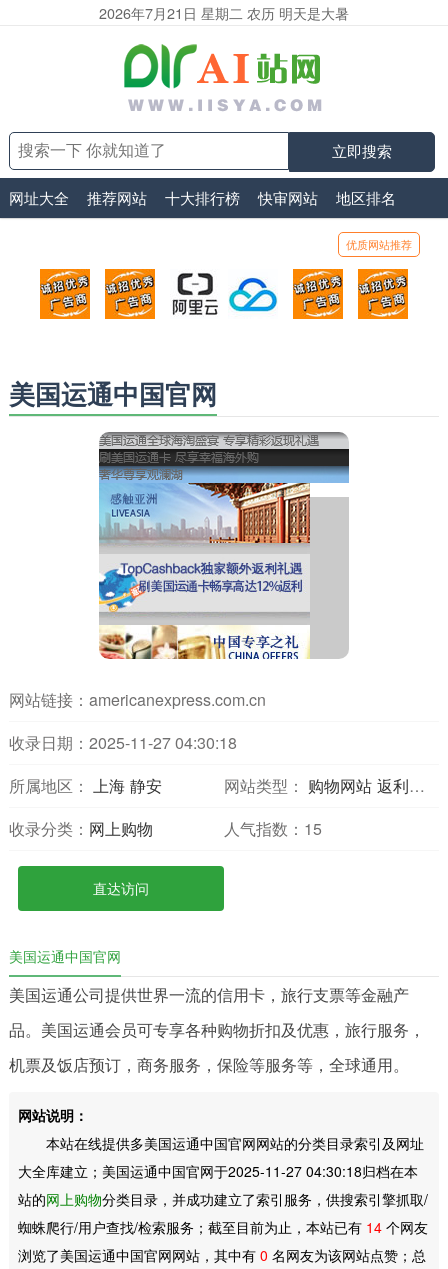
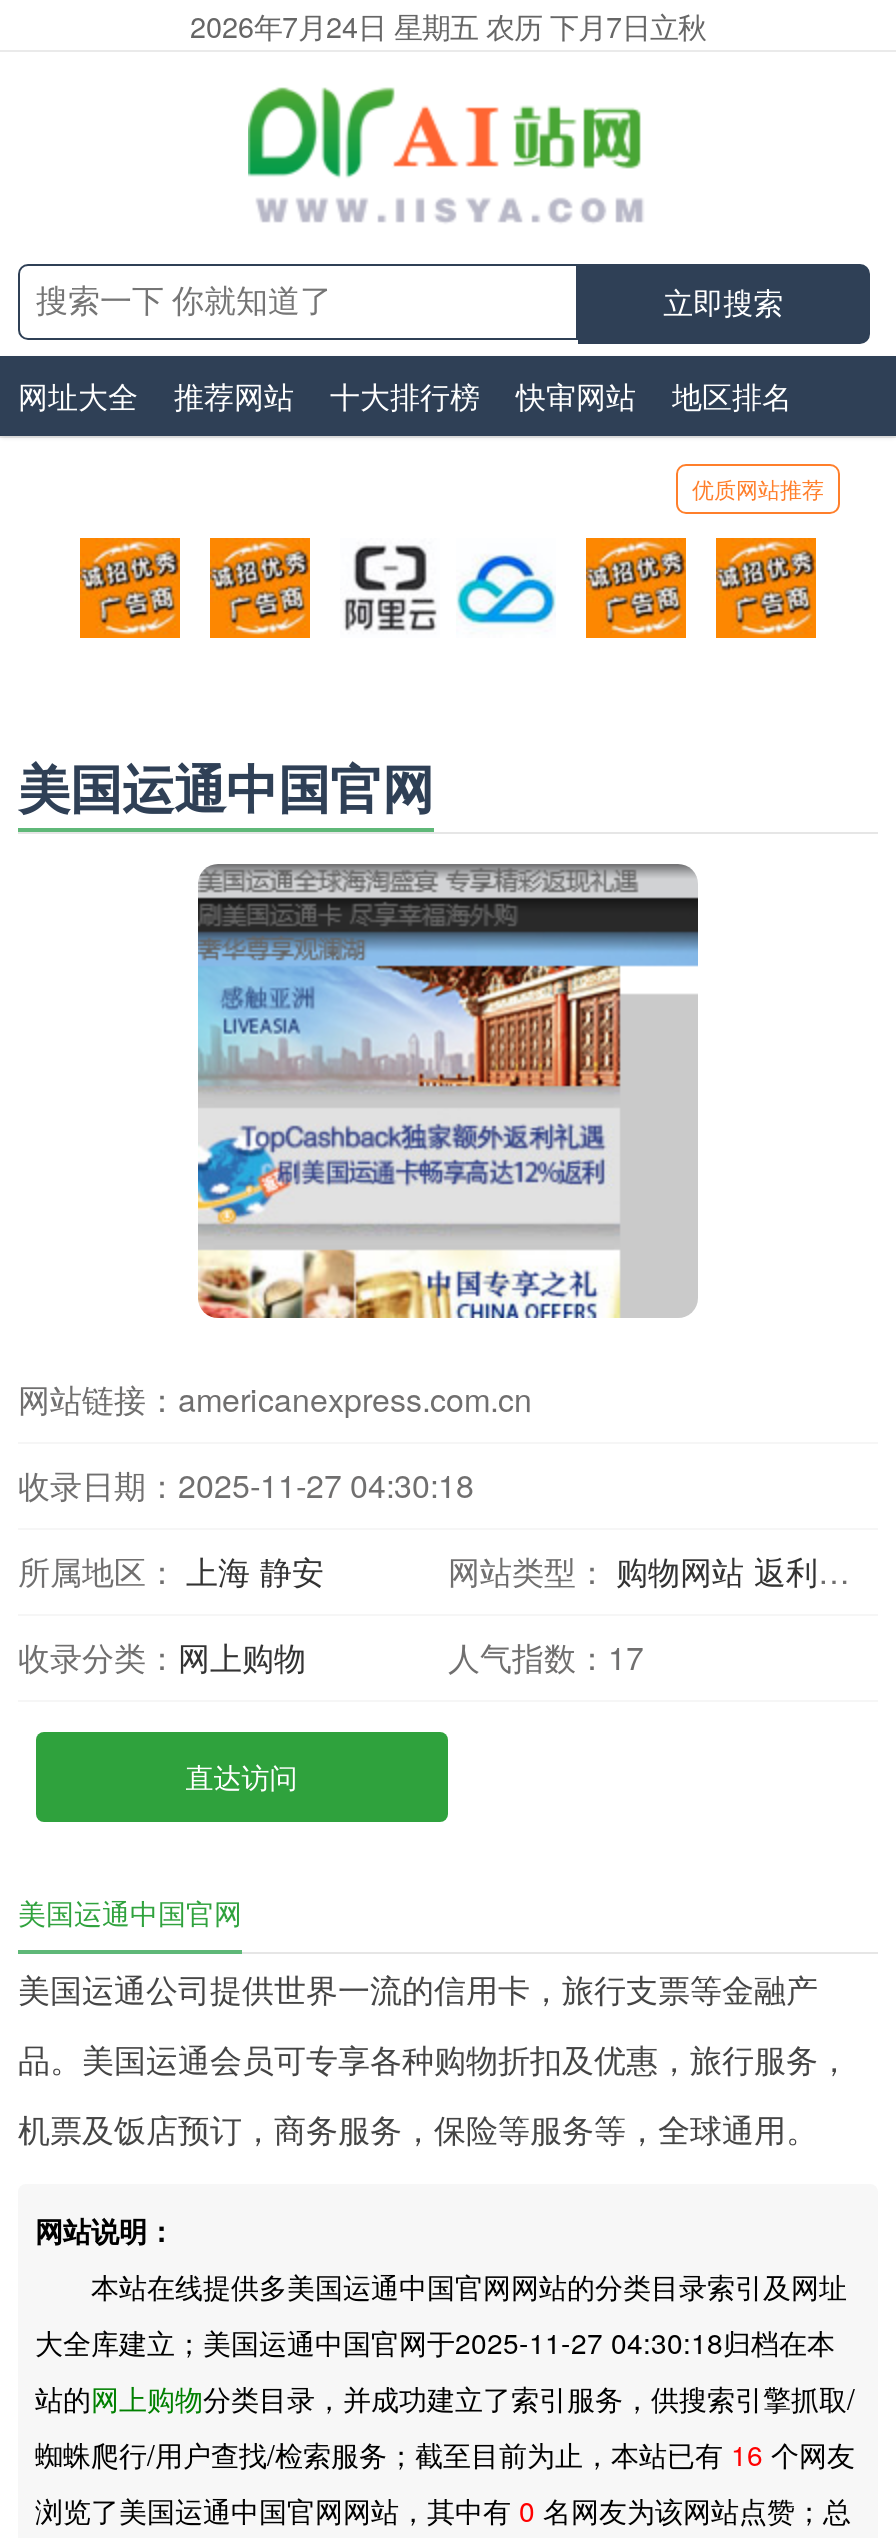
- 2026年7月21日 星期二 农历 明天是大暑
+ 2026年7月24日 星期五 农历 下月7日立秋

- 人气指数：15
+ 人气指数：17

- 蜘蛛爬行/用户查找/检索服务；截至目前为止，本站已有14个网友
+ 蜘蛛爬行/用户查找/检索服务；截至目前为止，本站已有16个网友
